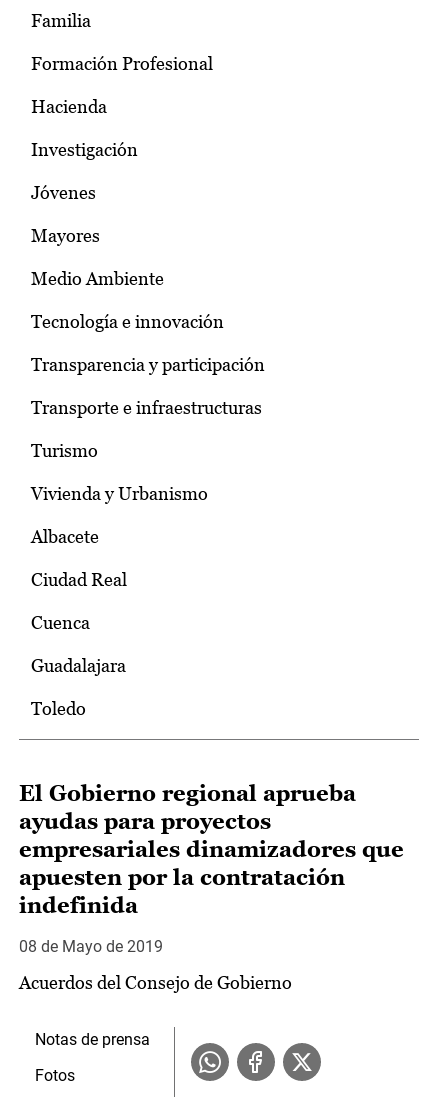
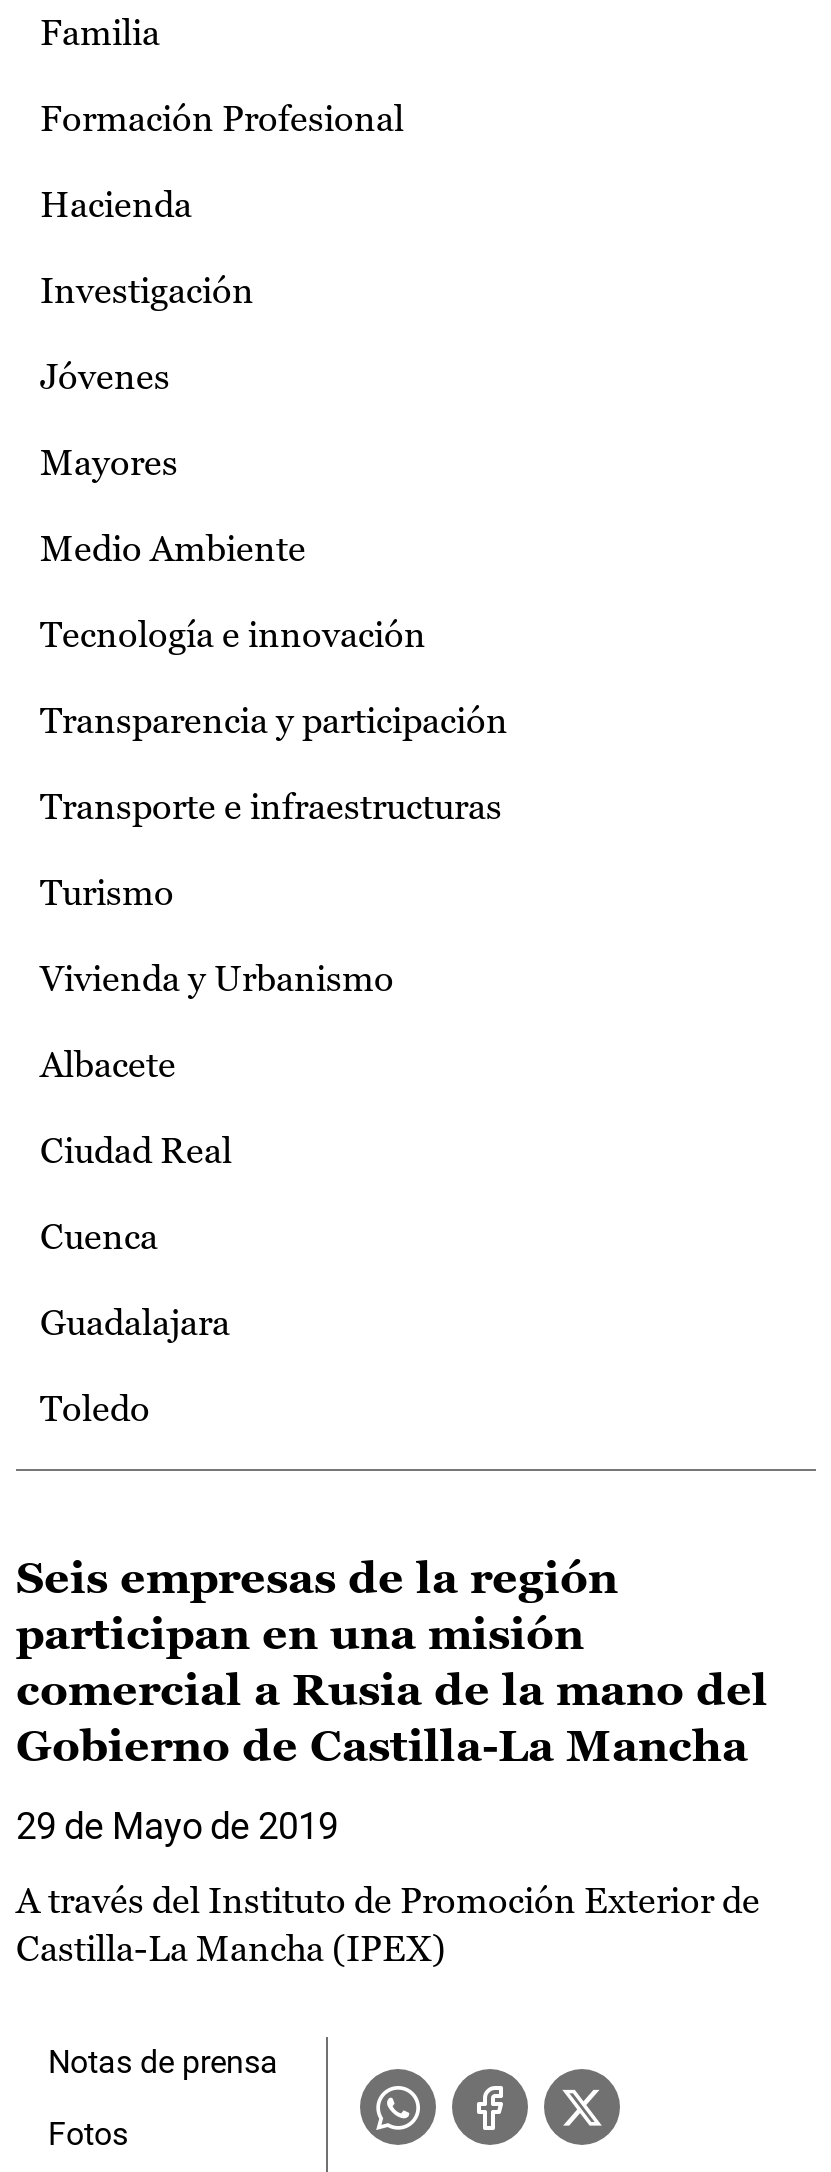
- El Gobierno regional aprueba
- ayudas para proyectos
- empresariales dinamizadores que
- apuesten por la contratación
- indefinida
+ Seis empresas de la región
+ participan en una misión
+ comercial a Rusia de la mano del
+ Gobierno de Castilla-La Mancha

- 08 de Mayo de 2019
+ 29 de Mayo de 2019

- Acuerdos del Consejo de Gobierno
+ A través del Instituto de Promoción Exterior de
+ Castilla-La Mancha (IPEX)
